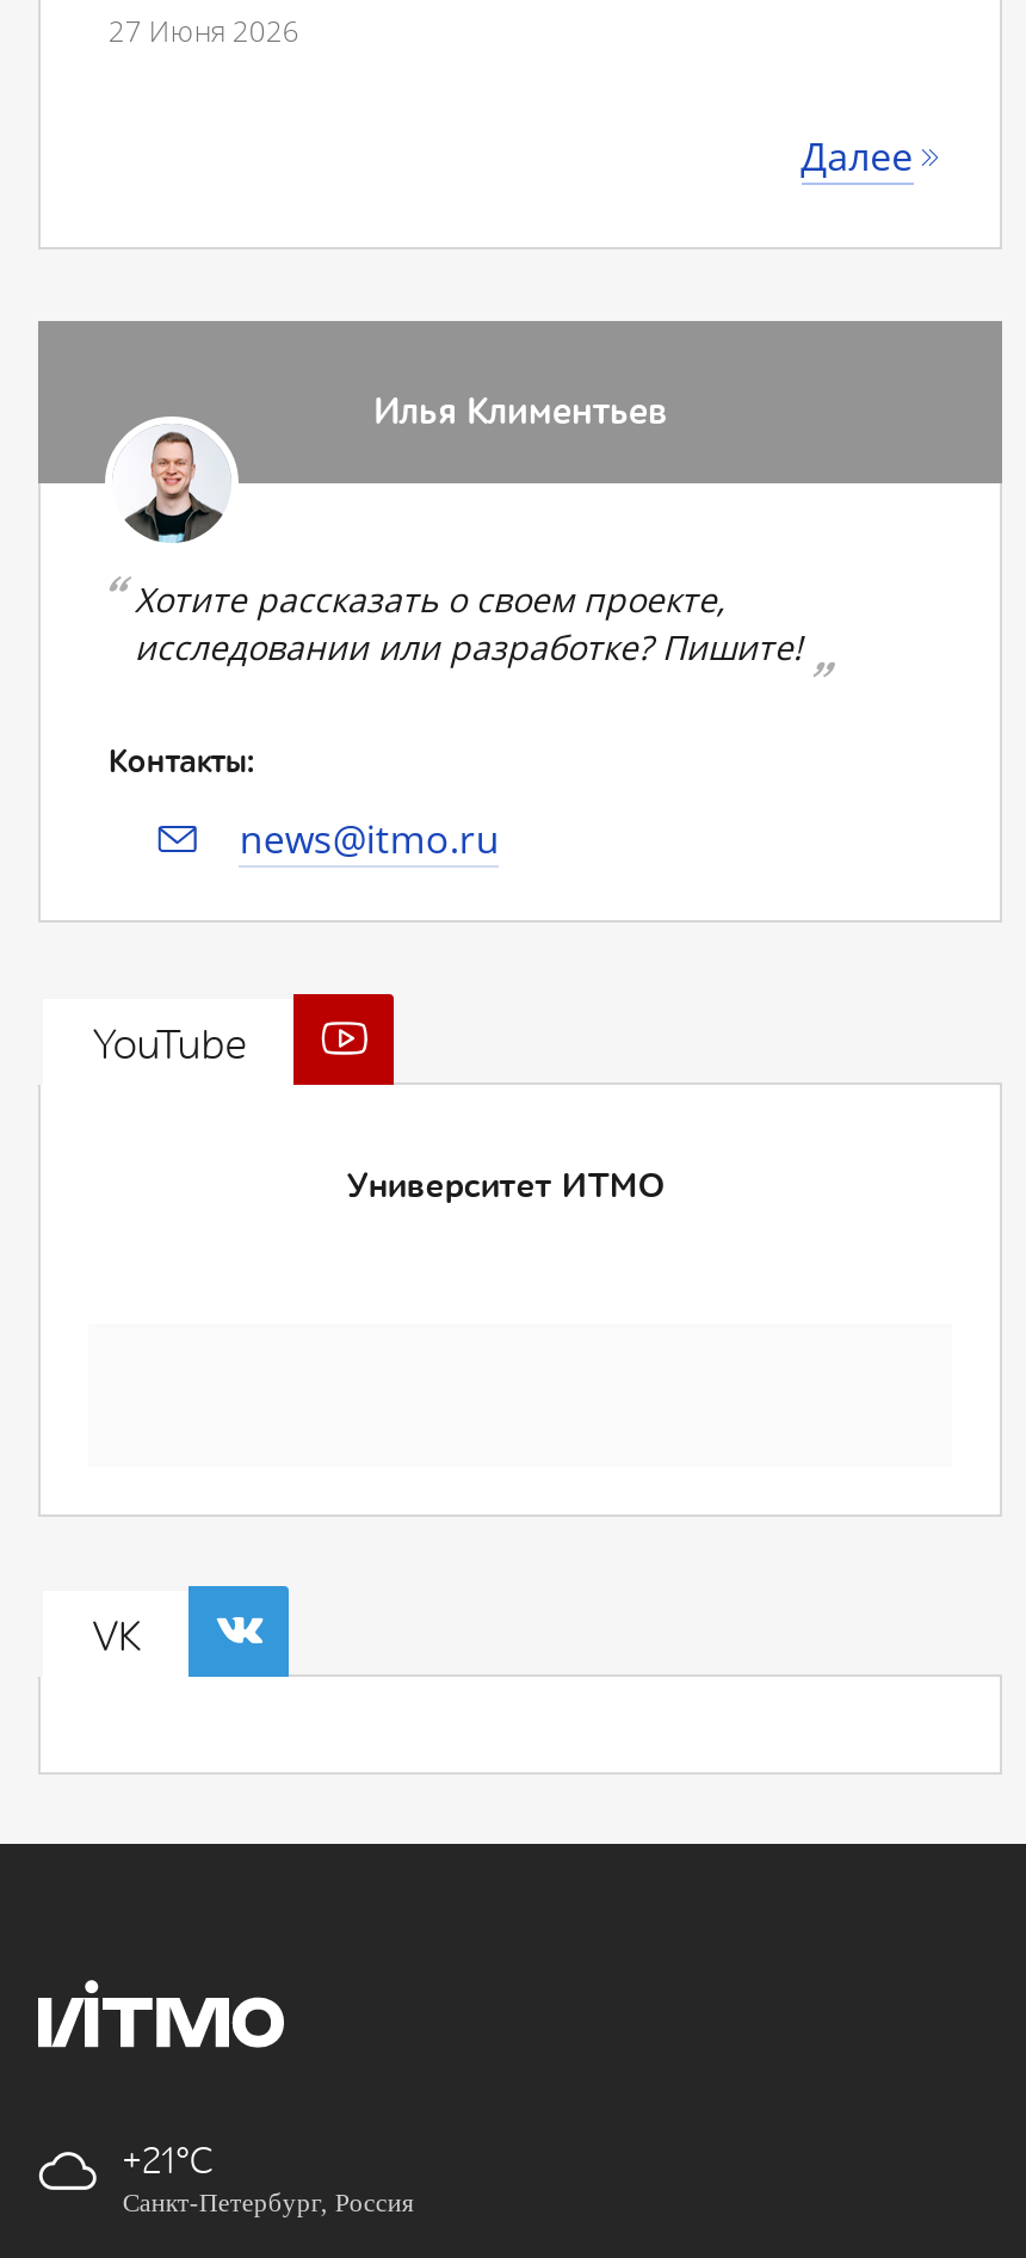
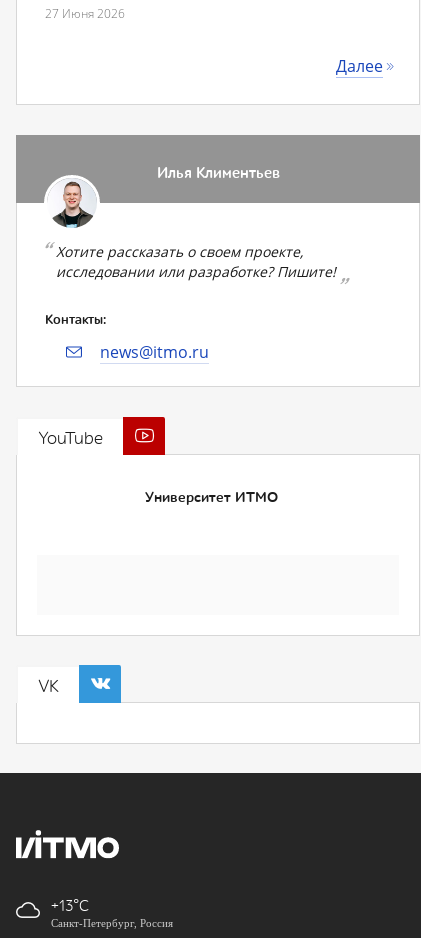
- +21
+ +13
